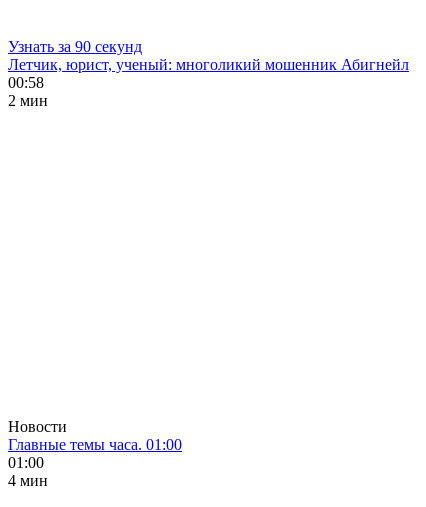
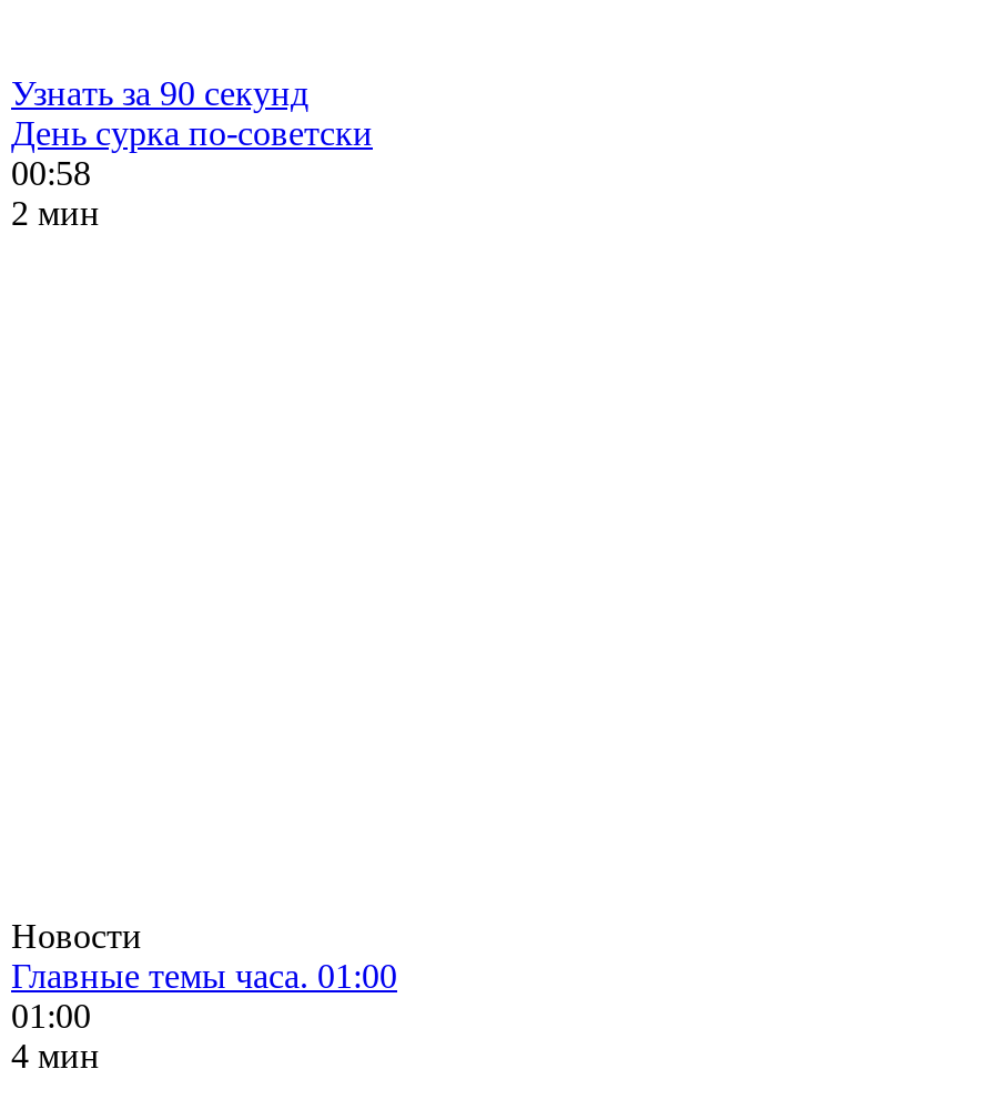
- Летчик, юрист, ученый: многоликий мошенник Абигнейл
+ День сурка по-советски
